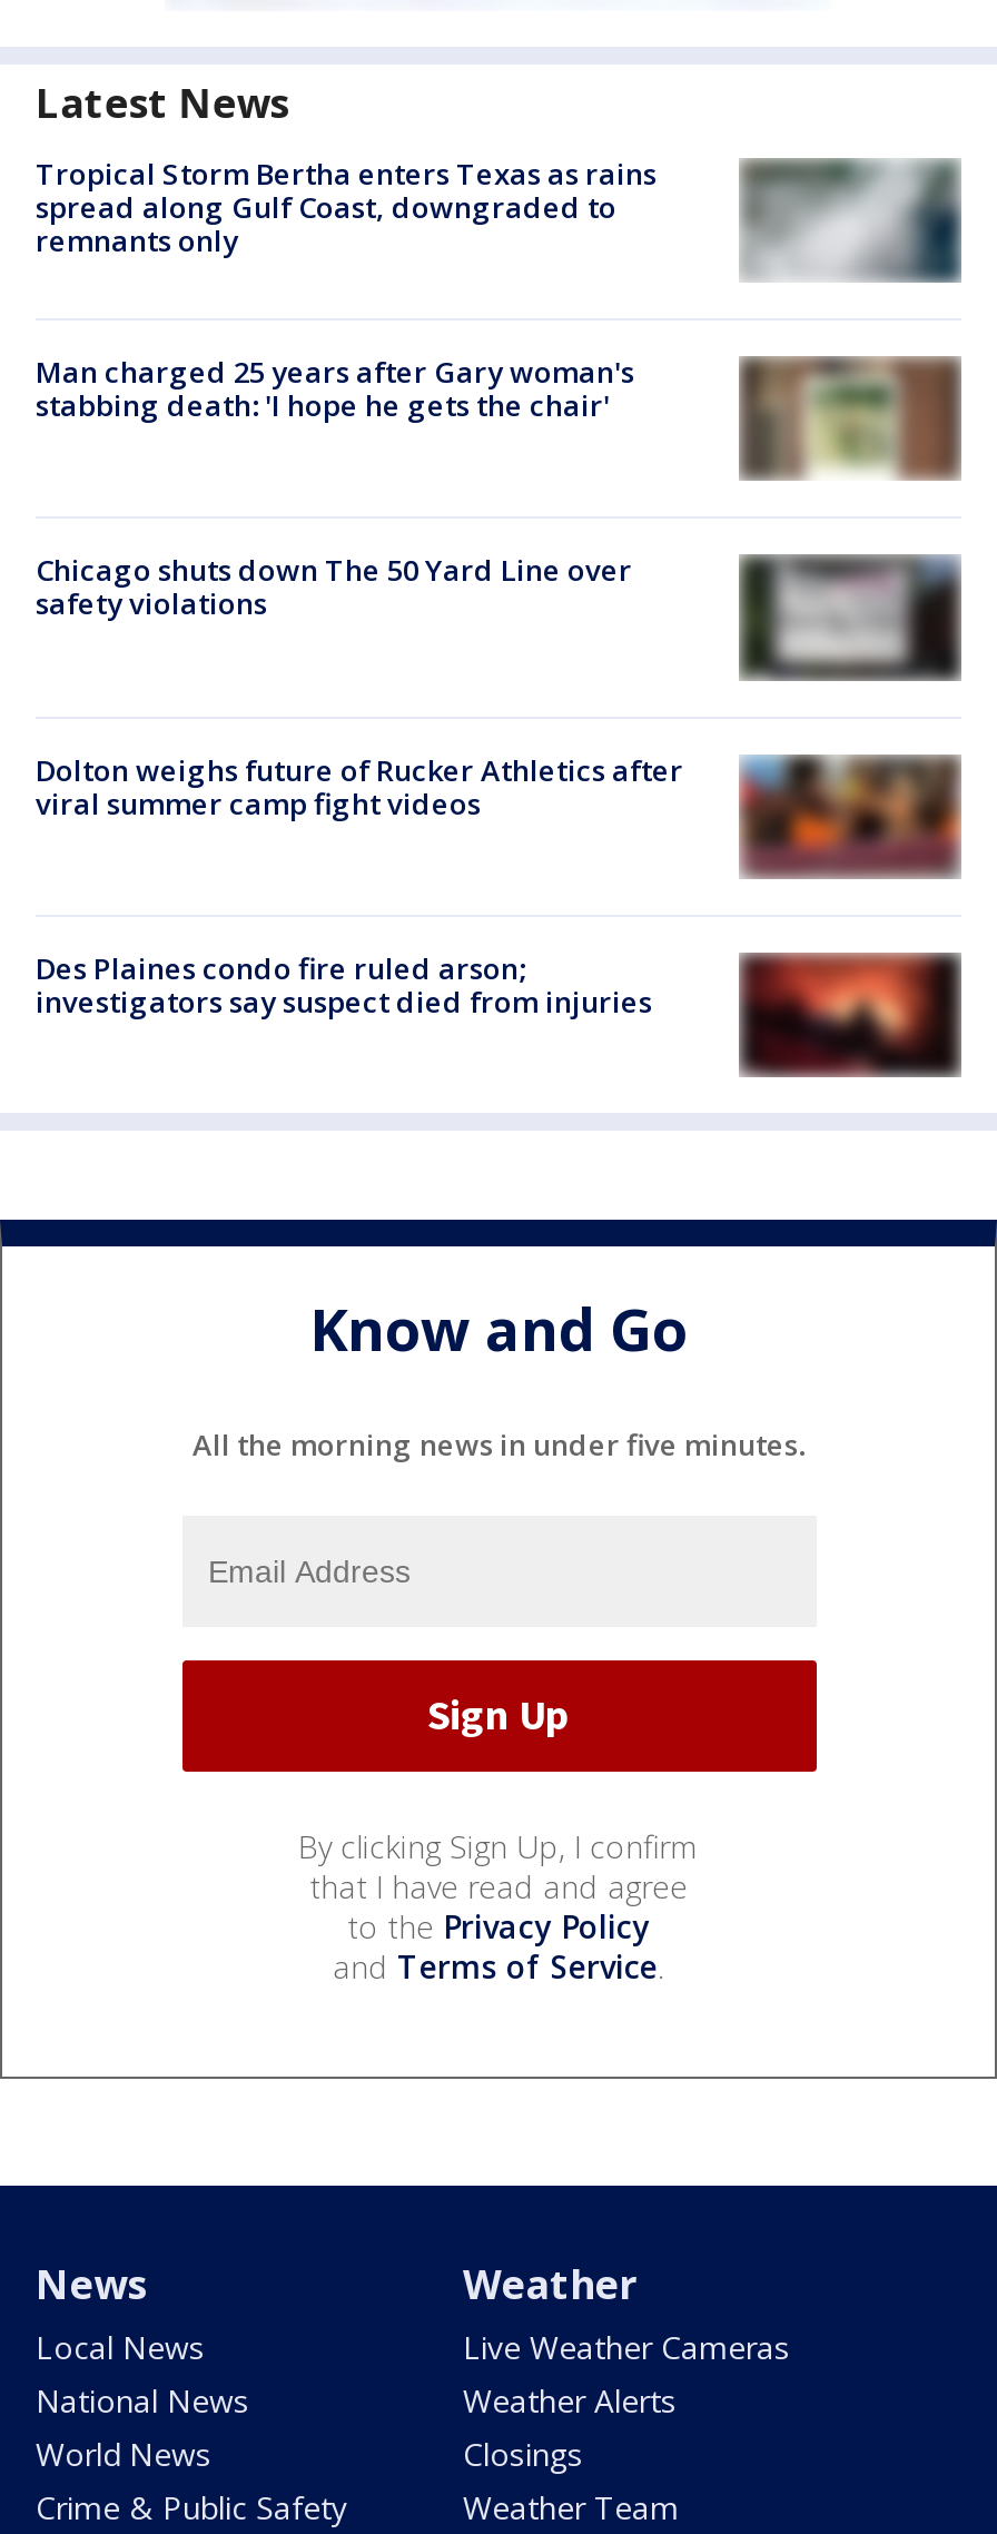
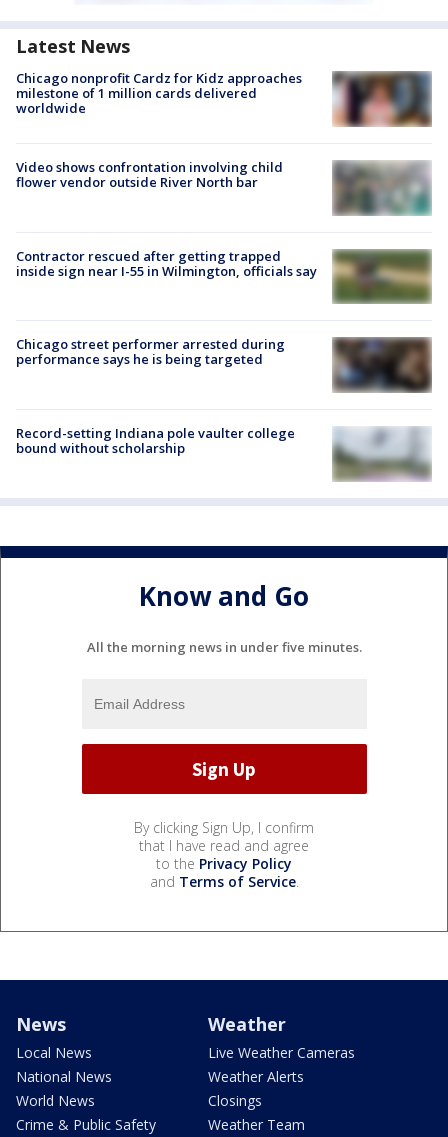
- [image]
- Tropical Storm Bertha enters Texas as rains
- spread along Gulf Coast, downgraded to
- remnants only
+ [image]
+ Chicago nonprofit Cardz for Kidz approaches
+ milestone of 1 million cards delivered
+ worldwide

- Man charged 25 years after Gary woman's
- stabbing death: 'I hope he gets the chair'
+ Video shows confrontation involving child
+ flower vendor outside River North bar

- [image]
+ [image]

- Chicago shuts down The 50 Yard Line over
- safety violations
+ Contractor rescued after getting trapped
+ inside sign near I-55 in Wilmington, officials say

- [image]
+ [image]

- Dolton weighs future of Rucker Athletics after
- viral summer camp fight videos
+ Chicago street performer arrested during
+ performance says he is being targeted

- [image]
+ [image]

- [image]
- Des Plaines condo fire ruled arson;
- investigators say suspect died from injuries
+ [image]
+ Record-setting Indiana pole vaulter college
+ bound without scholarship
